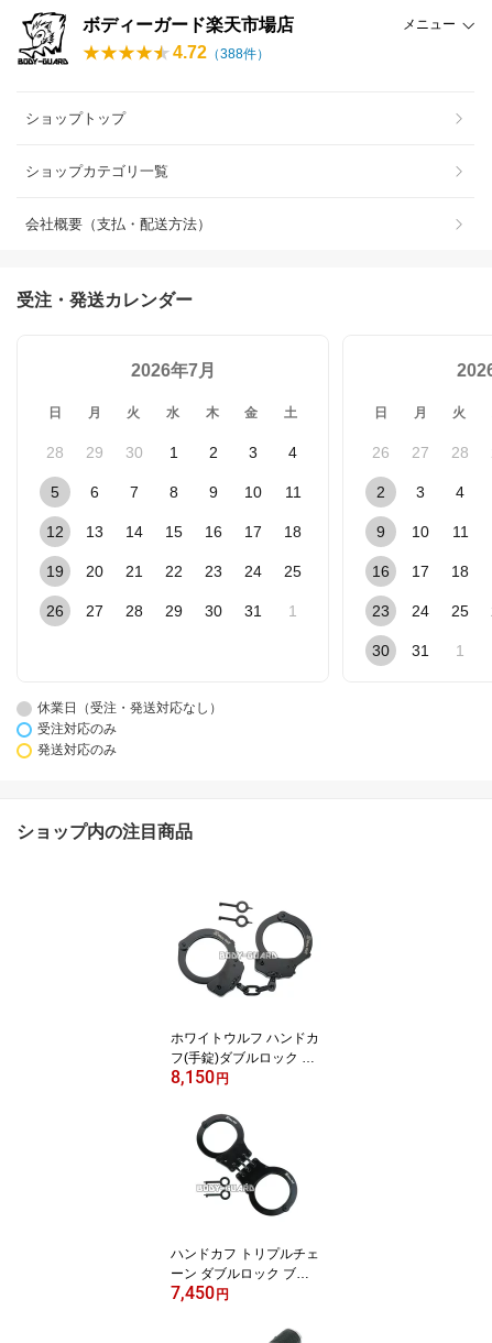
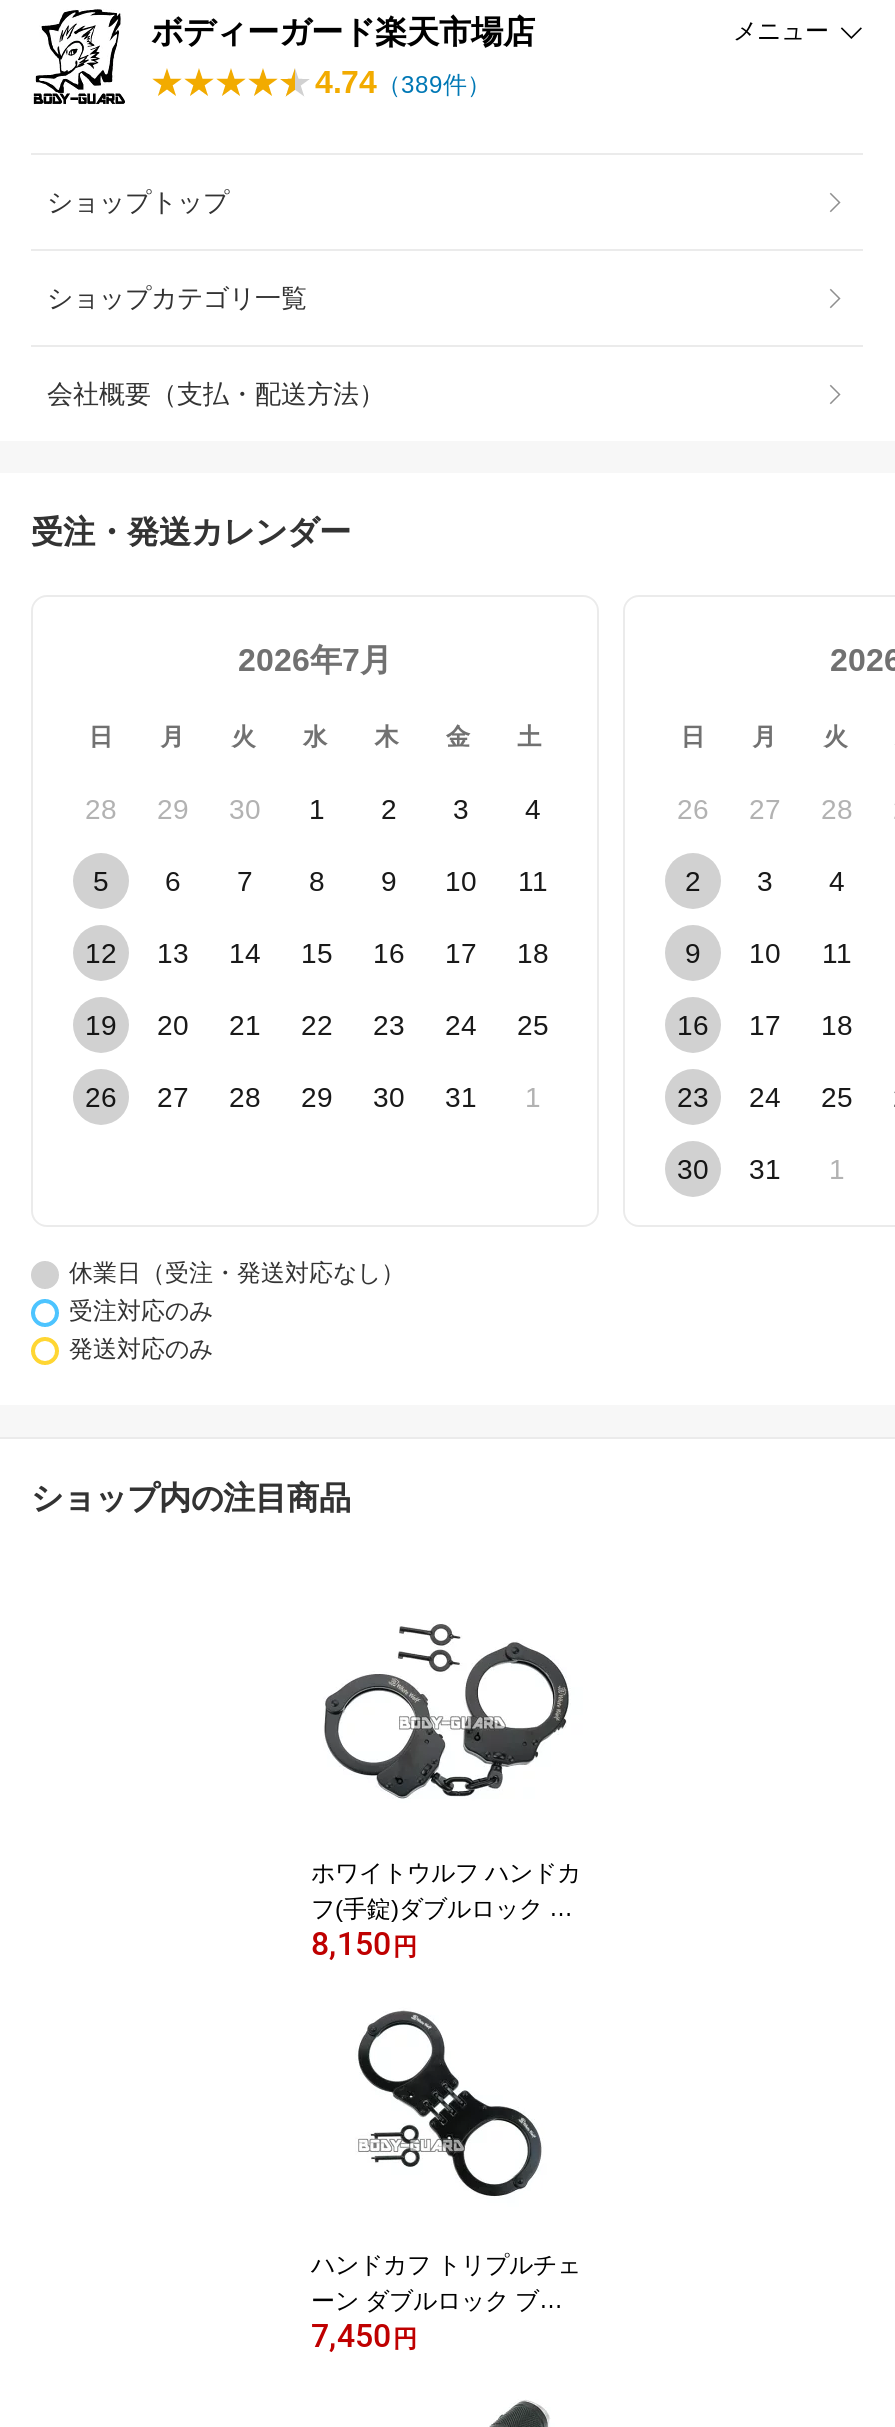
- 4.72（388件）
+ 4.74（389件）
